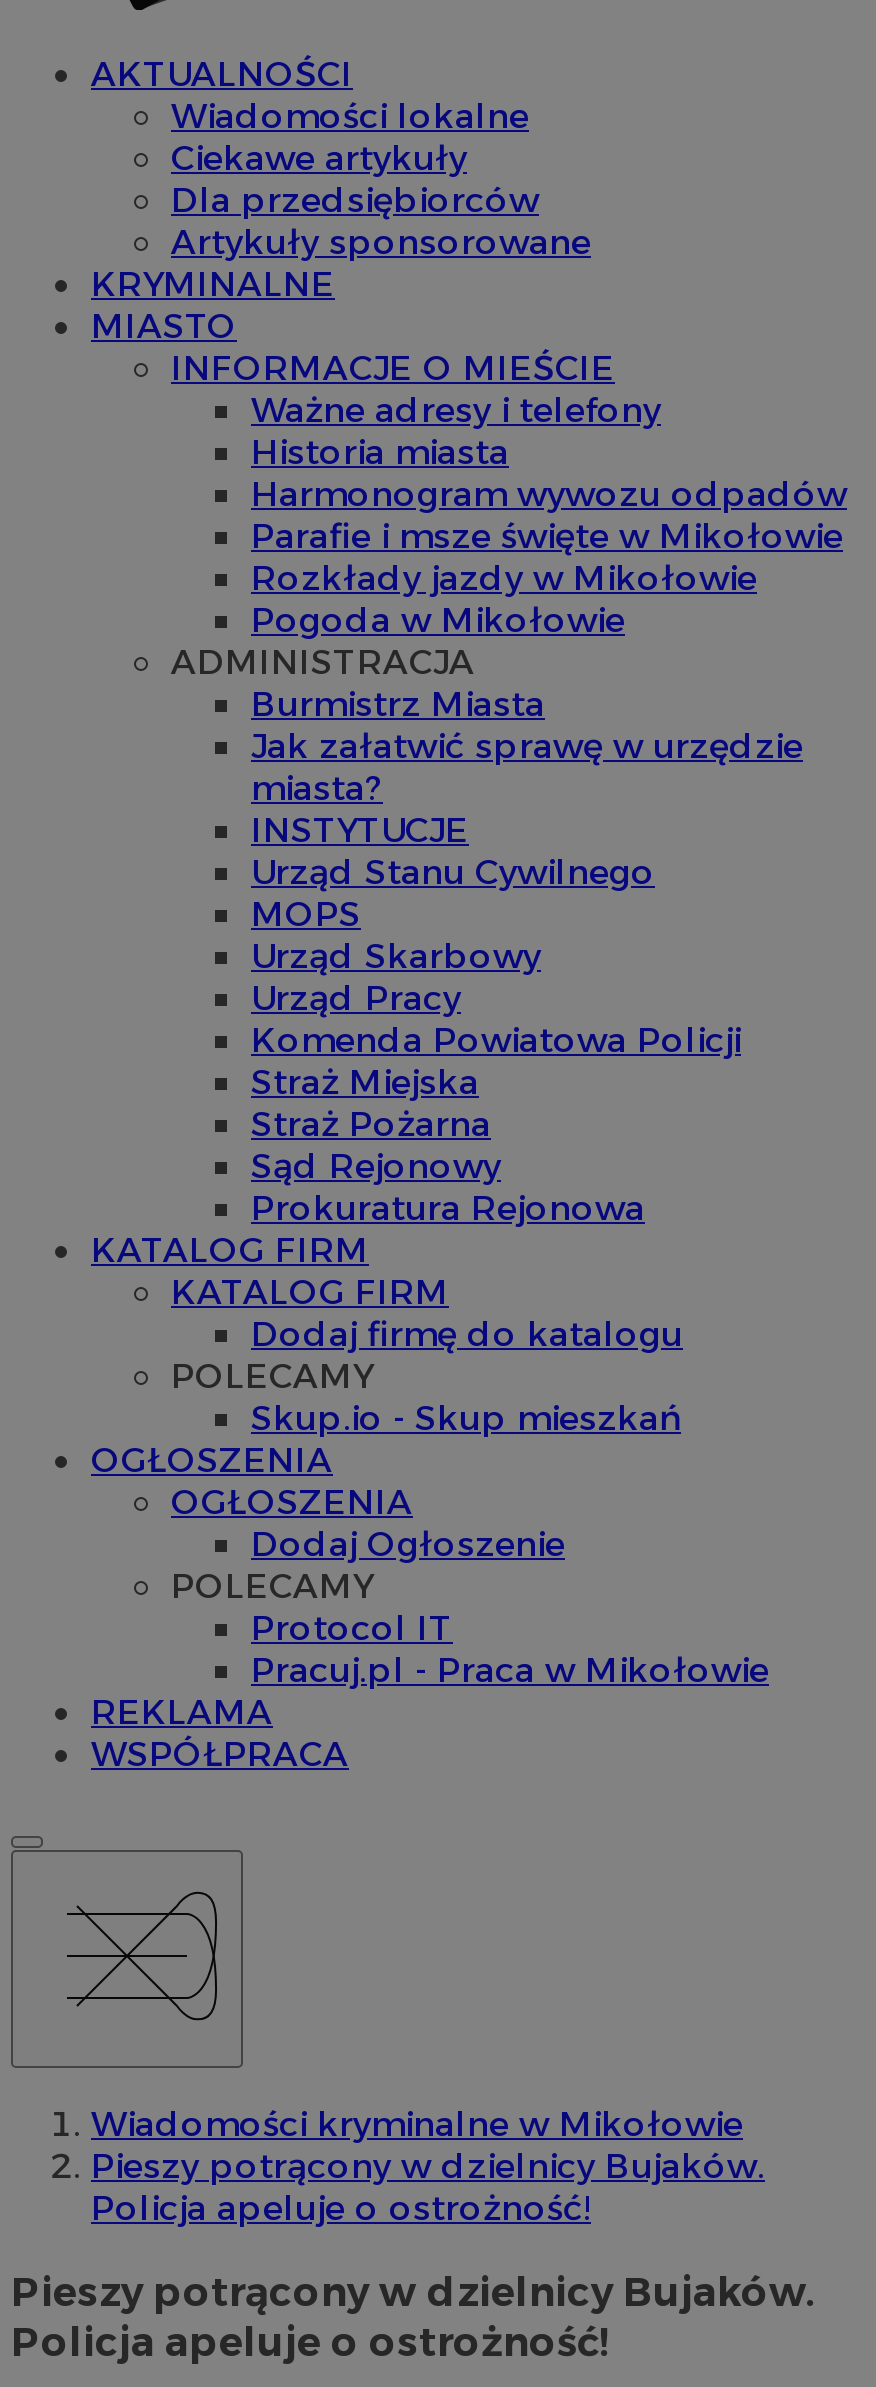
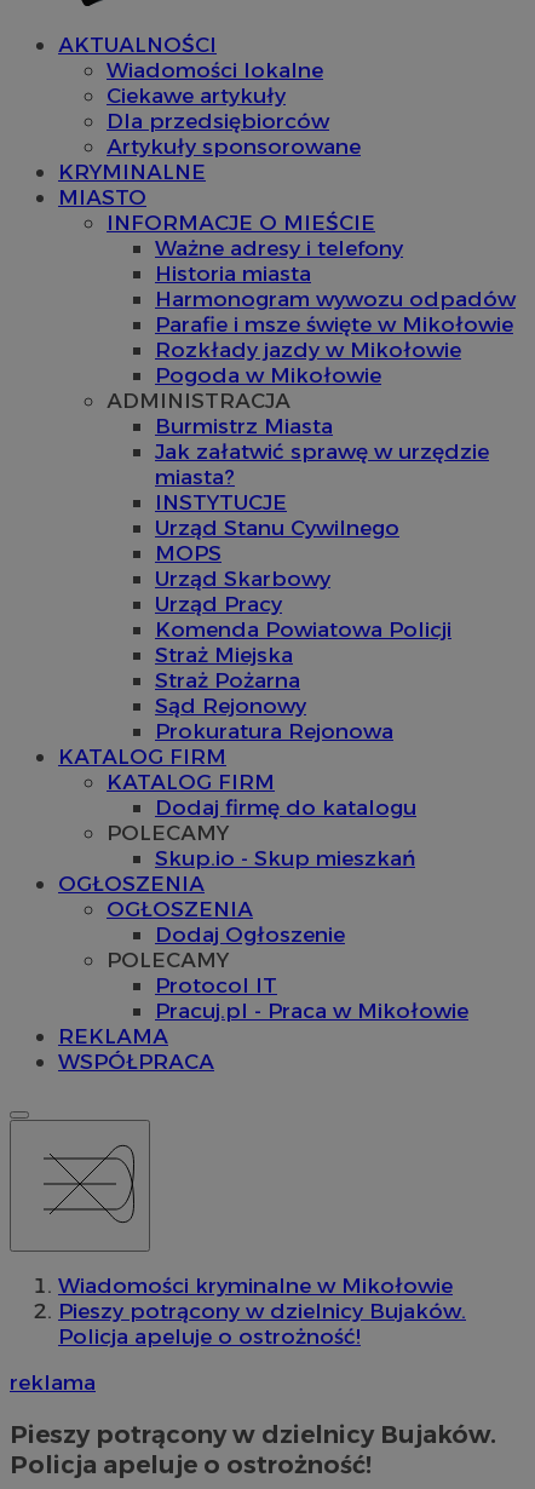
+ reklama
